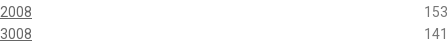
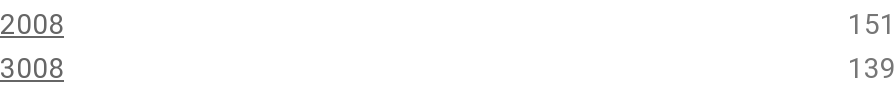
- 153
+ 151

- 141
+ 139
